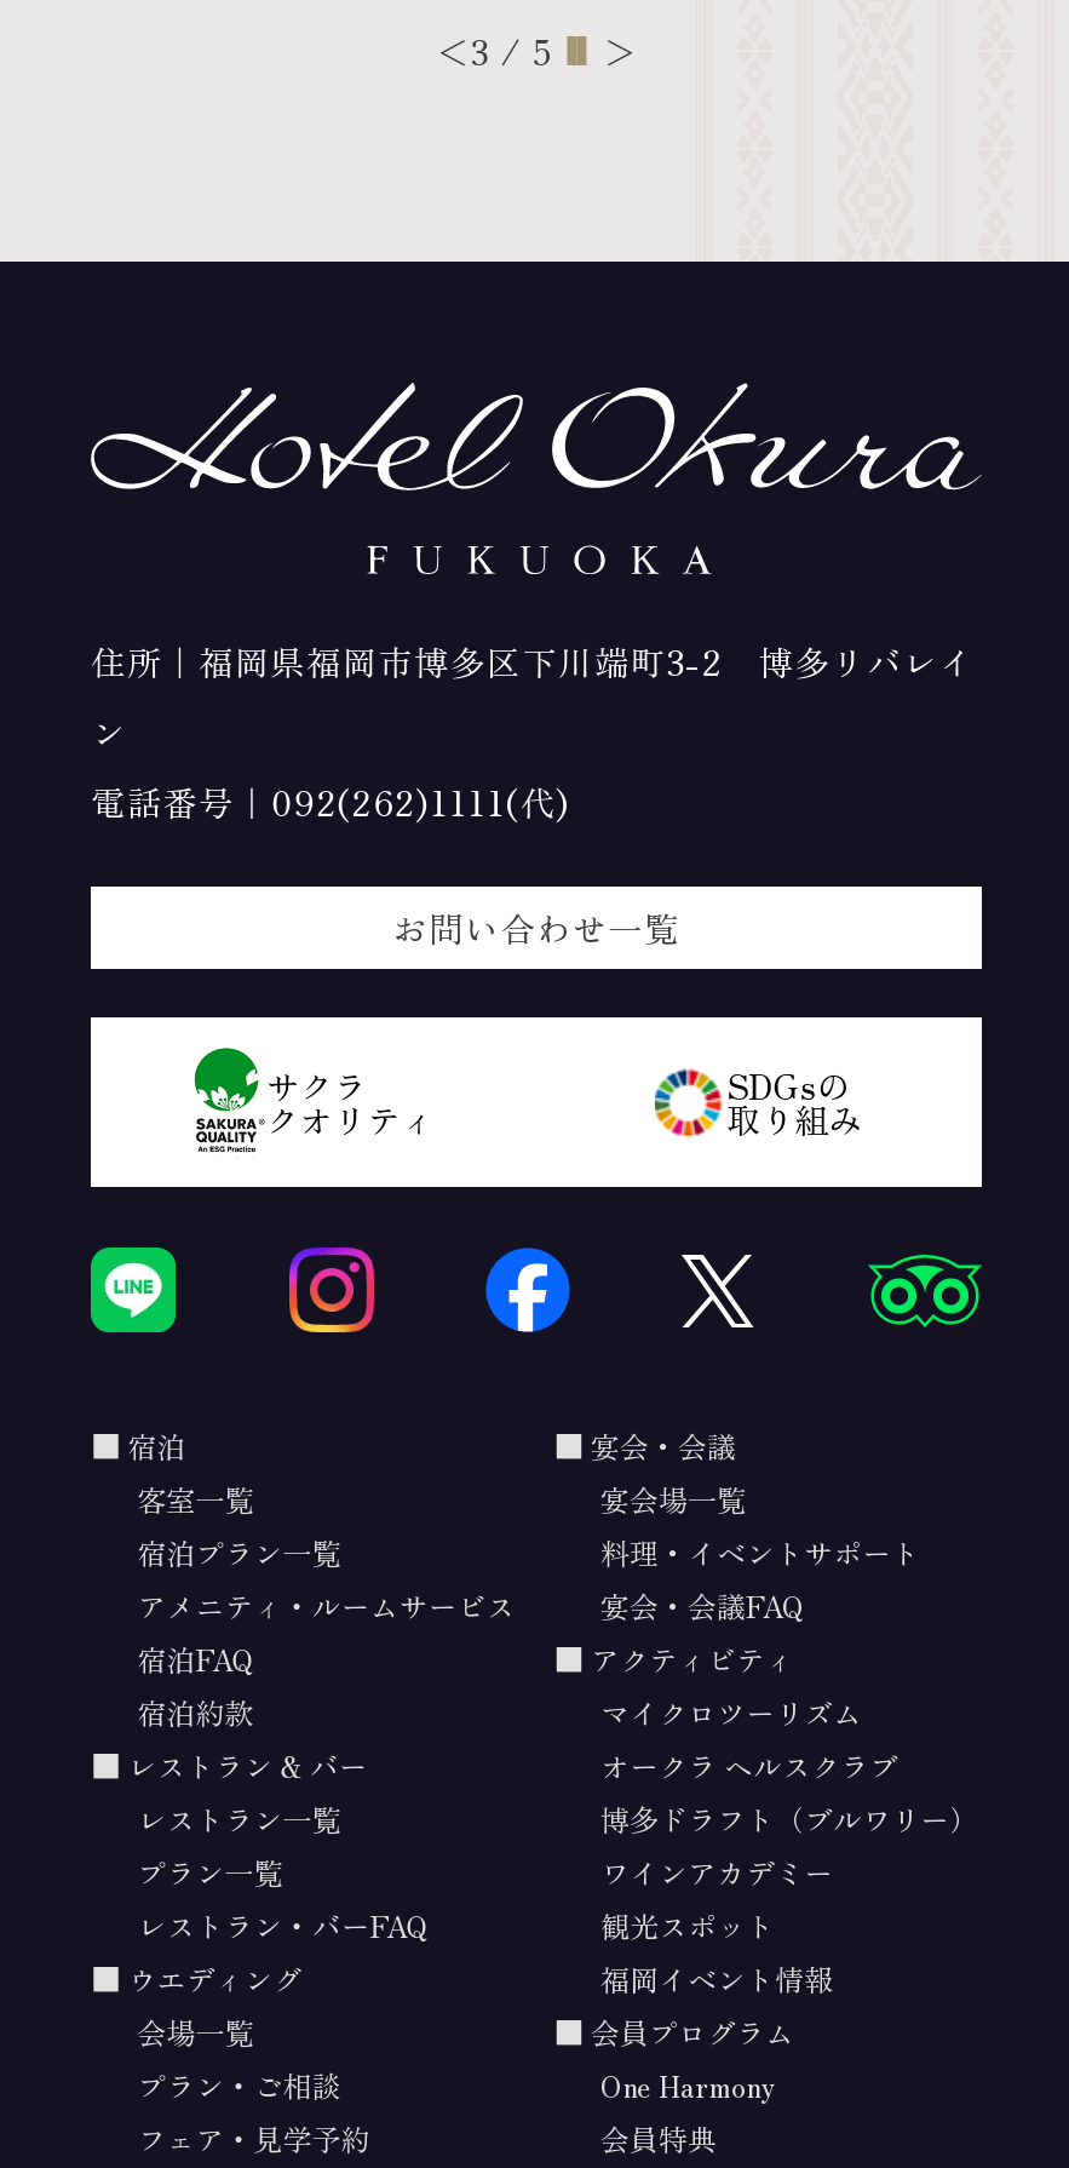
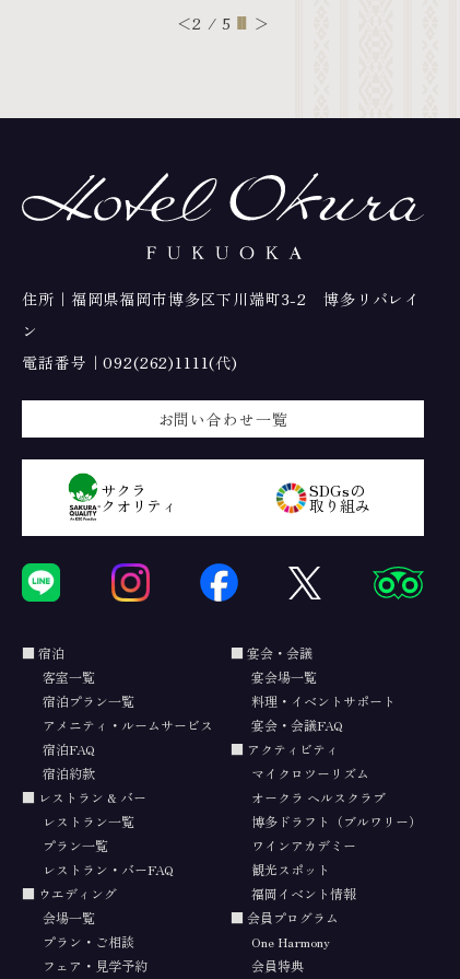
- ＜3 / 5
+ ＜2 / 5
